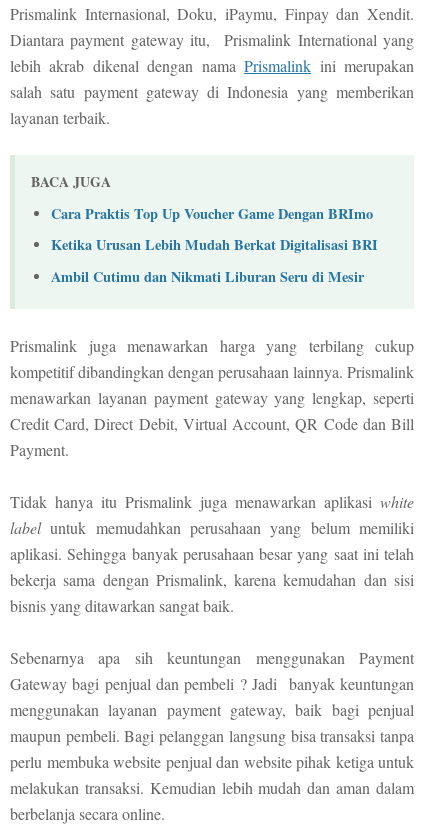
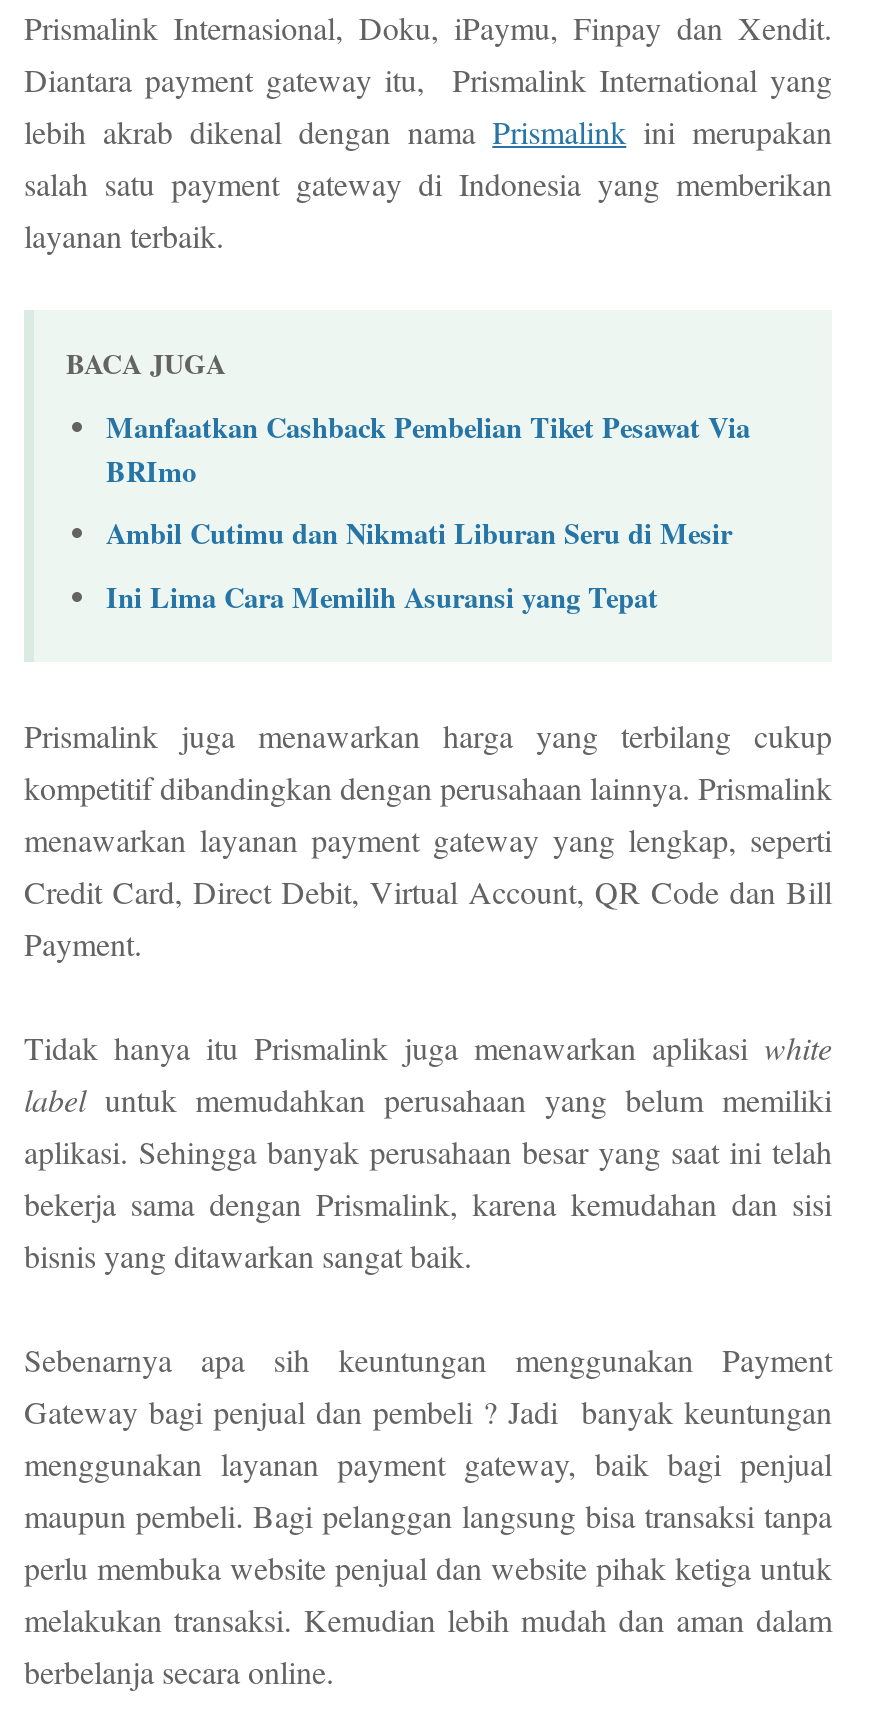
- Cara Praktis Top Up Voucher Game Dengan BRImo
- Ketika Urusan Lebih Mudah Berkat Digitalisasi BRI
+ Manfaatkan Cashback Pembelian Tiket Pesawat Via
+ BRImo

+ Ini Lima Cara Memilih Asuransi yang Tepat
